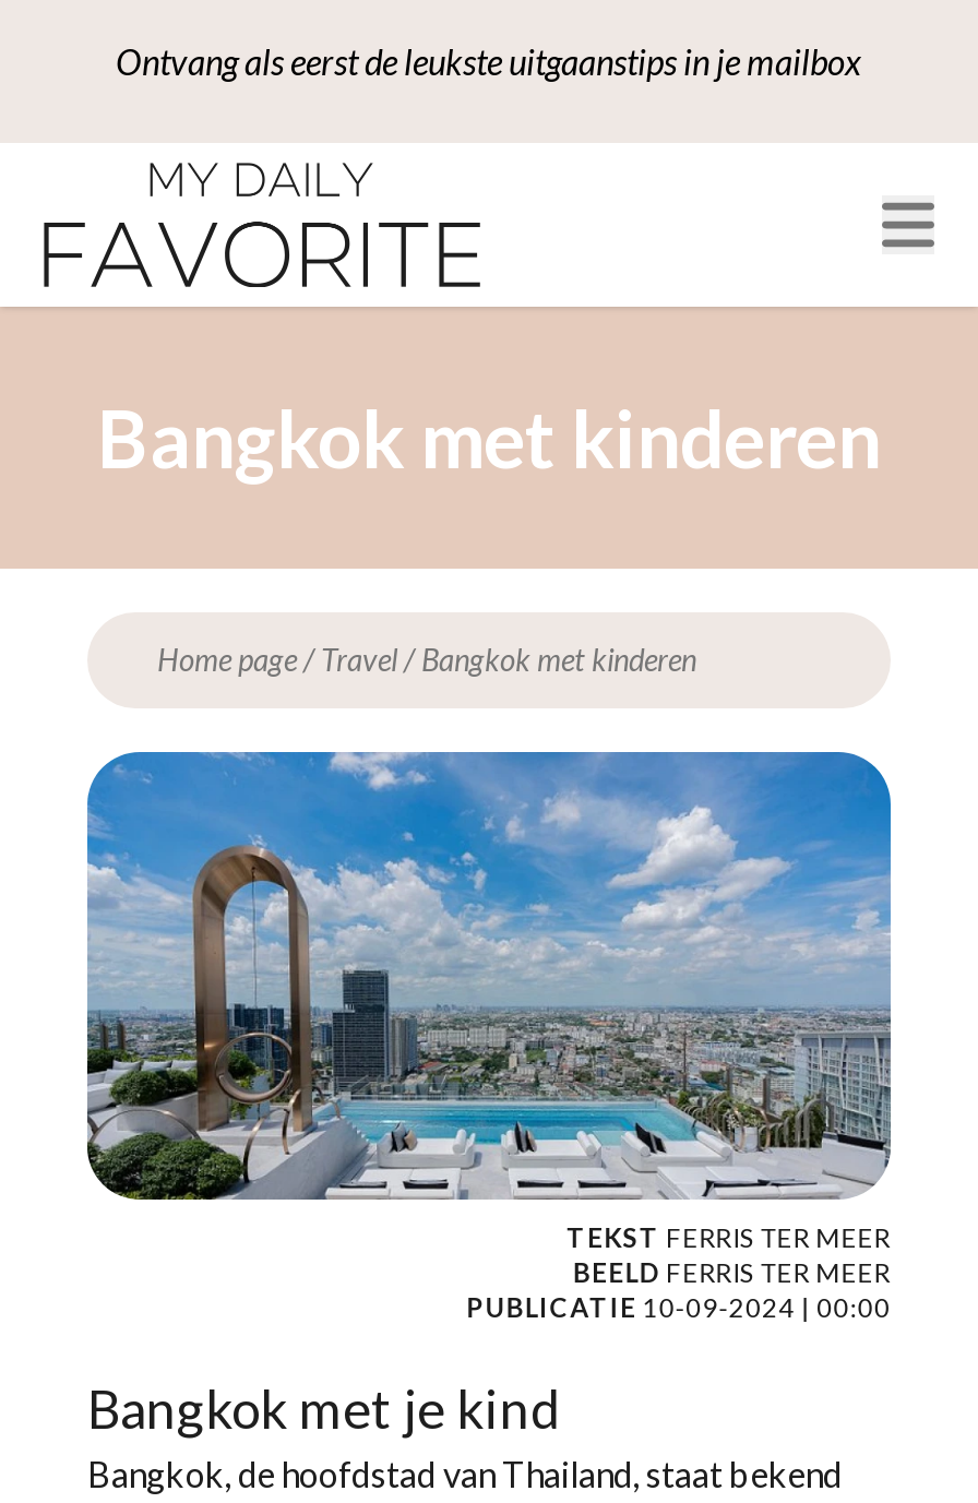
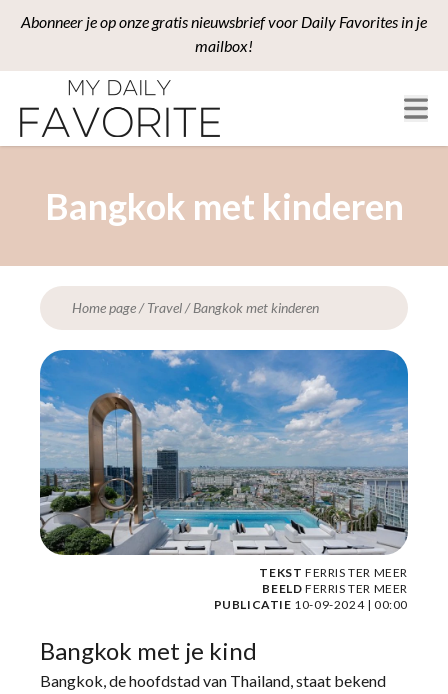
- Ontvang als eerst de leukste uitgaanstips in je mailbox
+ Abonneer je op onze gratis nieuwsbrief voor Daily Favorites in je
+ mailbox!
